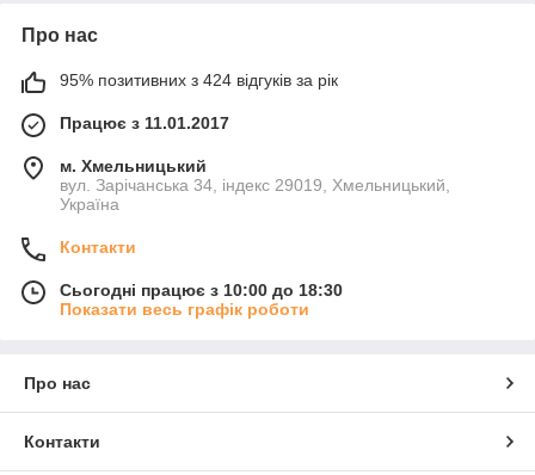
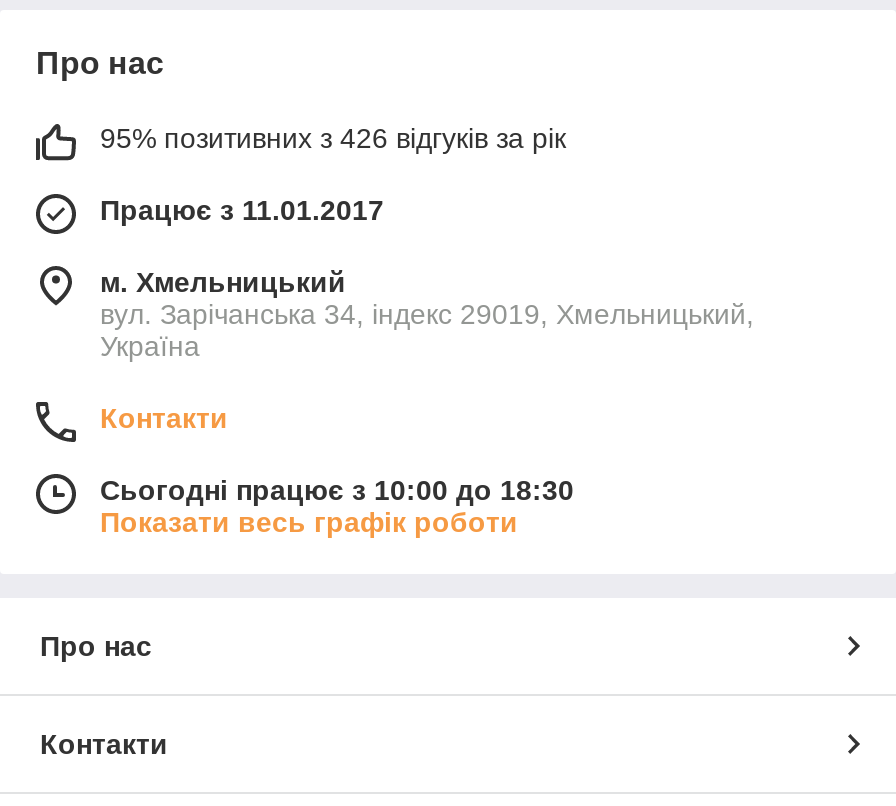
- 95% позитивних з 424 відгуків за рік
+ 95% позитивних з 426 відгуків за рік
